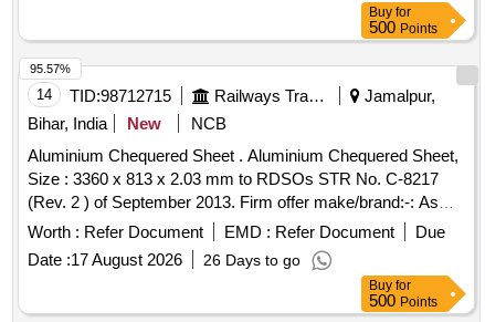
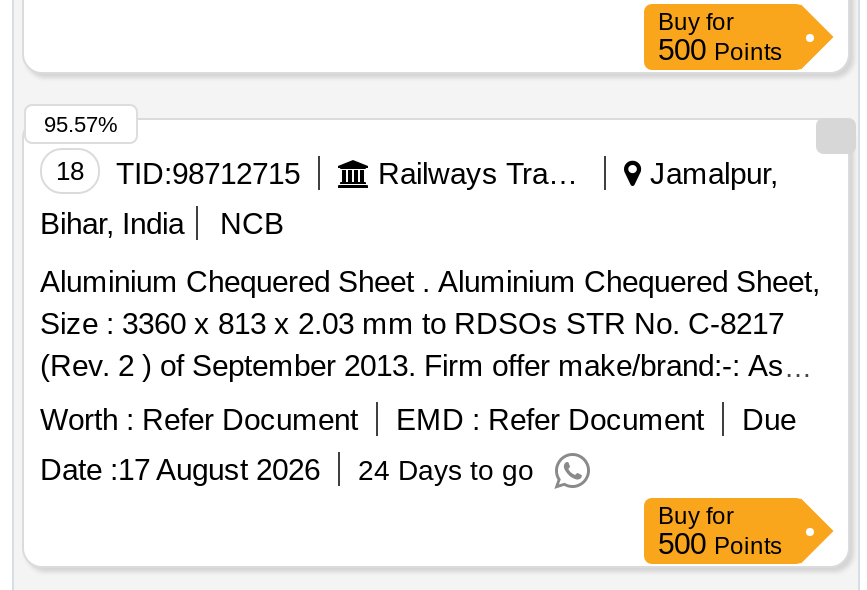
- 14 TID:98712715
+ 18 TID:98712715

- New

- Date : 17 August 2026 26 Days to go
+ Date : 17 August 2026 24 Days to go
